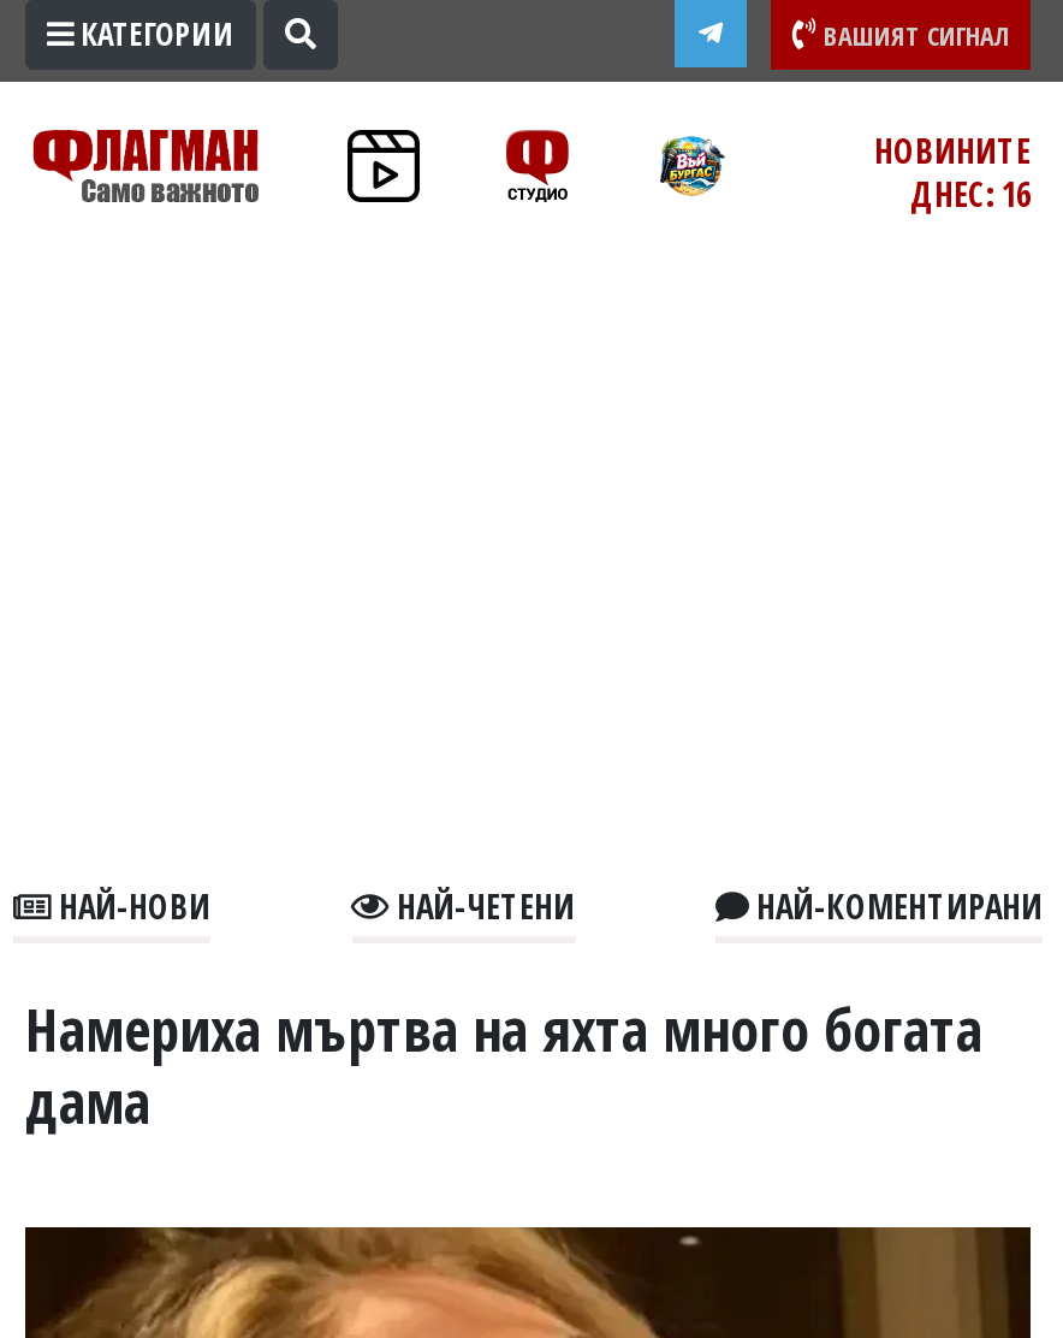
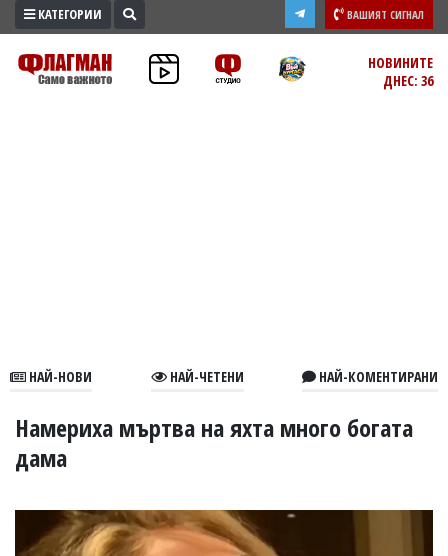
- ДНЕС: 16
+ ДНЕС: 36
